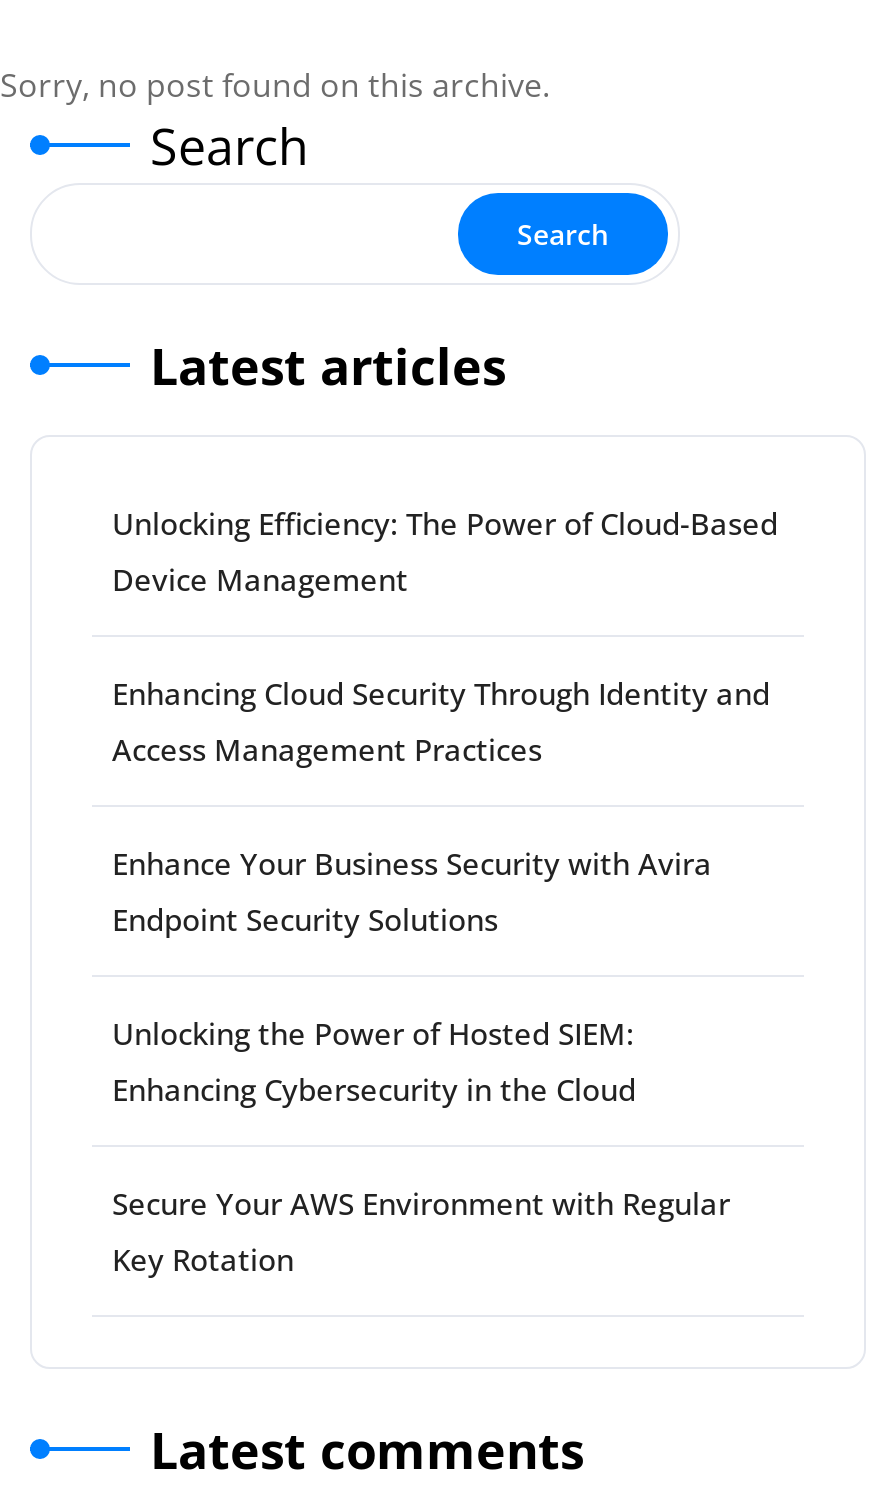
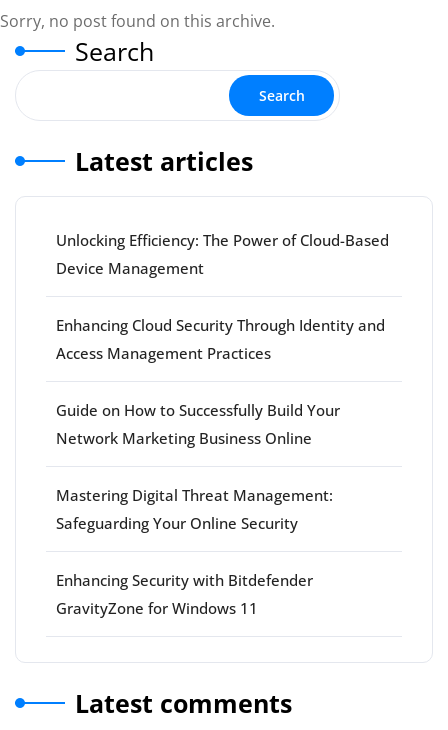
- Enhance Your Business Security with Avira
- Endpoint Security Solutions
+ Guide on How to Successfully Build Your
+ Network Marketing Business Online

- Unlocking the Power of Hosted SIEM:
- Enhancing Cybersecurity in the Cloud
+ Mastering Digital Threat Management:
+ Safeguarding Your Online Security

- Secure Your AWS Environment with Regular
- Key Rotation
+ Enhancing Security with Bitdefender
+ GravityZone for Windows 11
